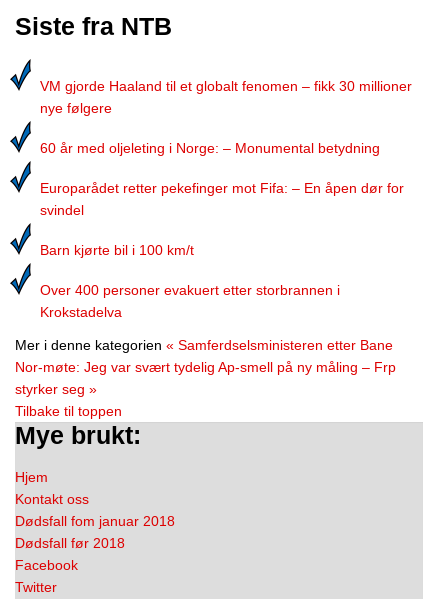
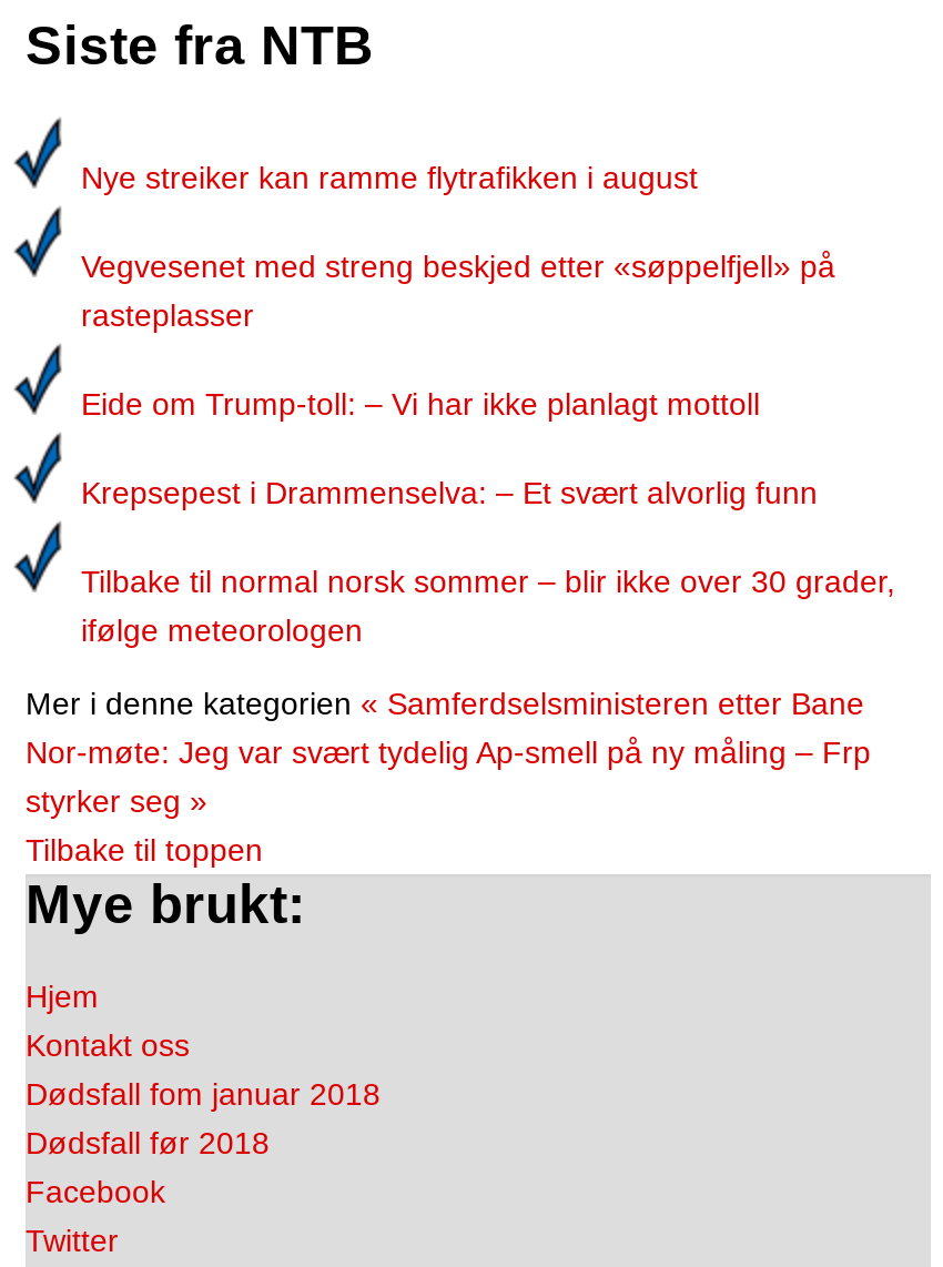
- VM gjorde Haaland til et globalt fenomen – fikk 30 millioner
- nye følgere
+ Nye streiker kan ramme flytrafikken i august

- 60 år med oljeleting i Norge: – Monumental betydning
+ Vegvesenet med streng beskjed etter «søppelfjell» på
+ rasteplasser

- Europarådet retter pekefinger mot Fifa: – En åpen dør for
- svindel
+ Eide om Trump-toll: – Vi har ikke planlagt mottoll

- Barn kjørte bil i 100 km/t
+ Krepsepest i Drammenselva: – Et svært alvorlig funn

- Over 400 personer evakuert etter storbrannen i
- Krokstadelva
+ Tilbake til normal norsk sommer – blir ikke over 30 grader,
+ ifølge meteorologen
